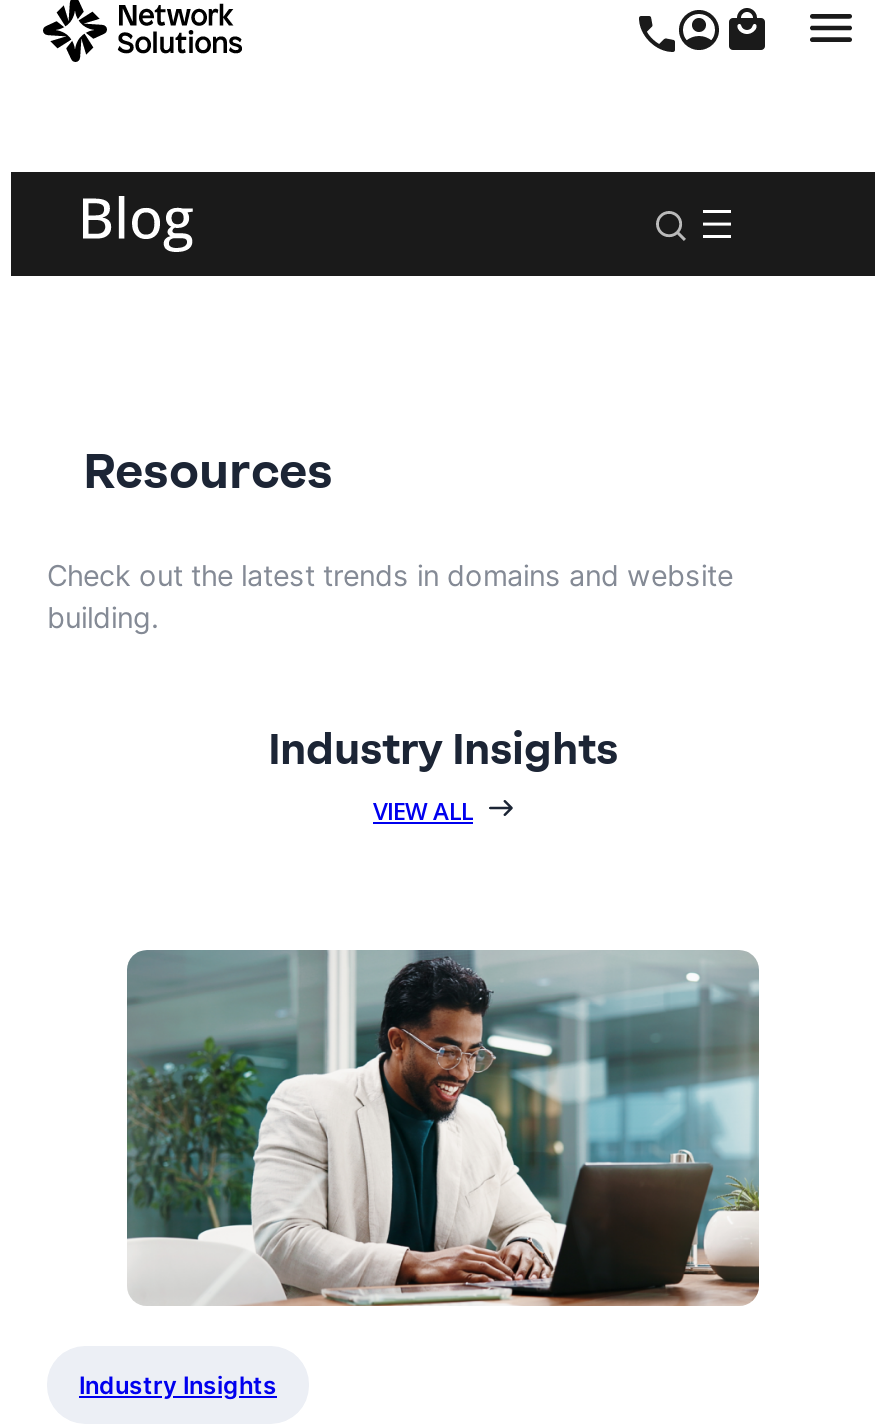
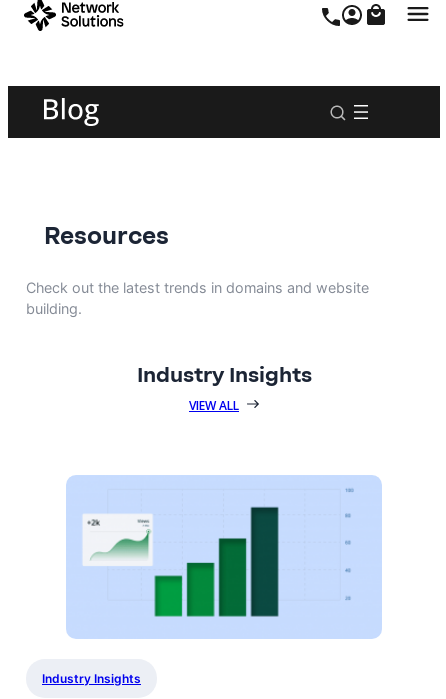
- [image]
+ [image]
